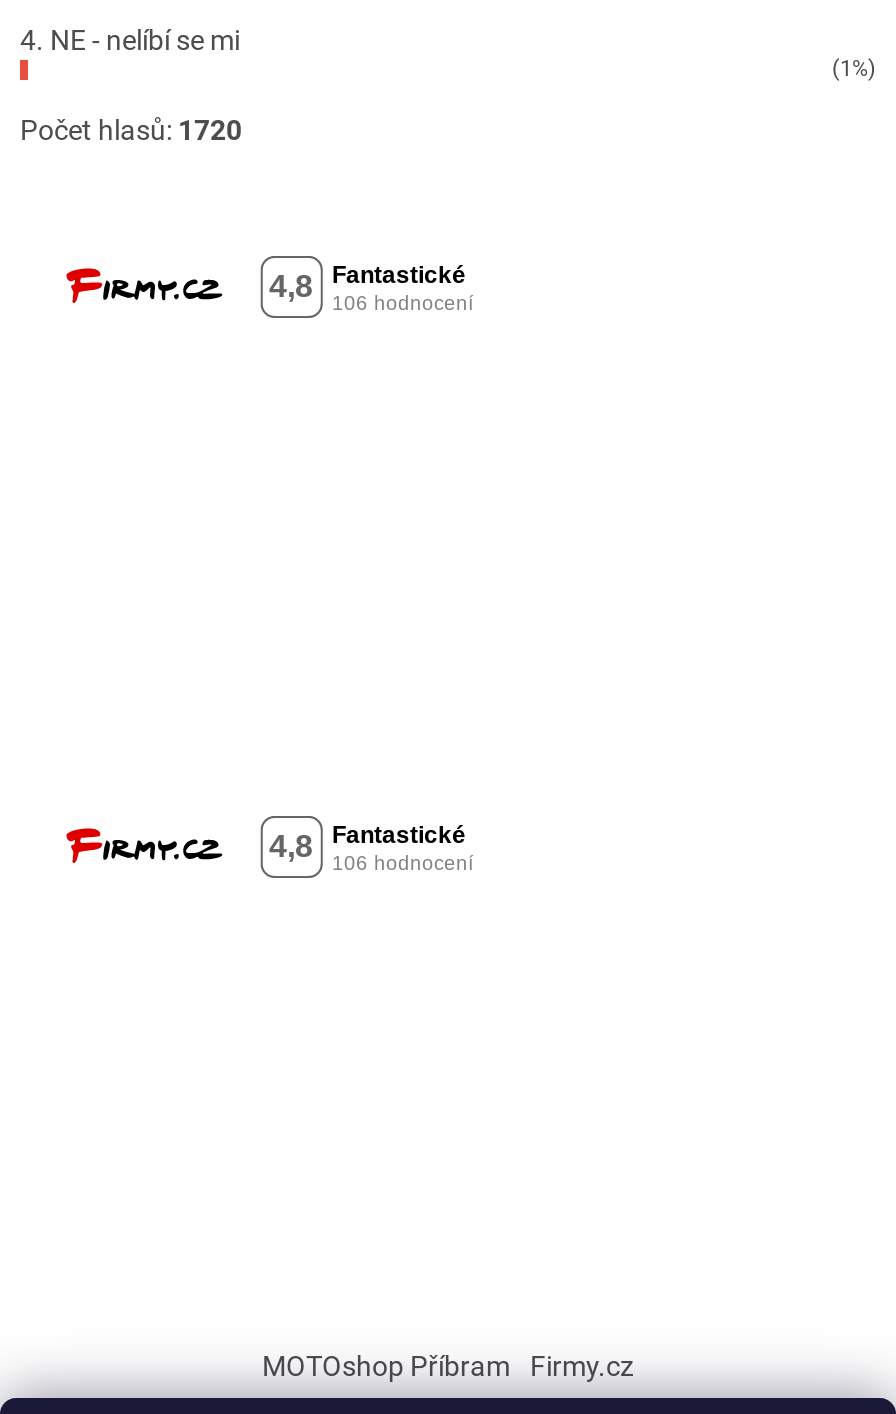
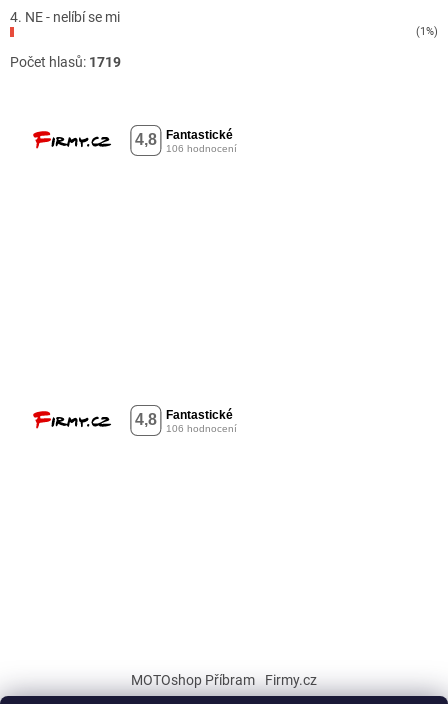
- Počet hlasů: 1720
+ Počet hlasů: 1719
